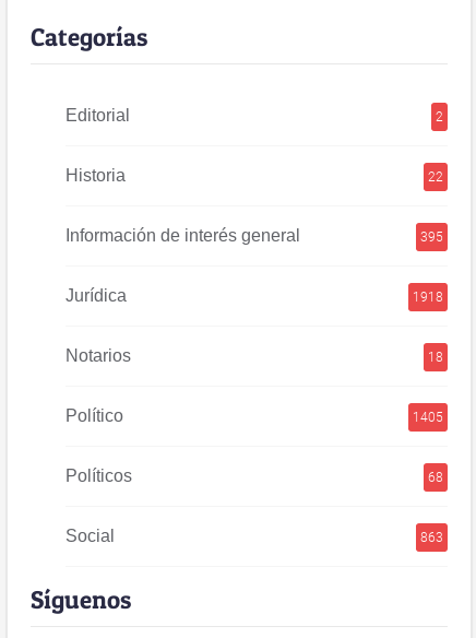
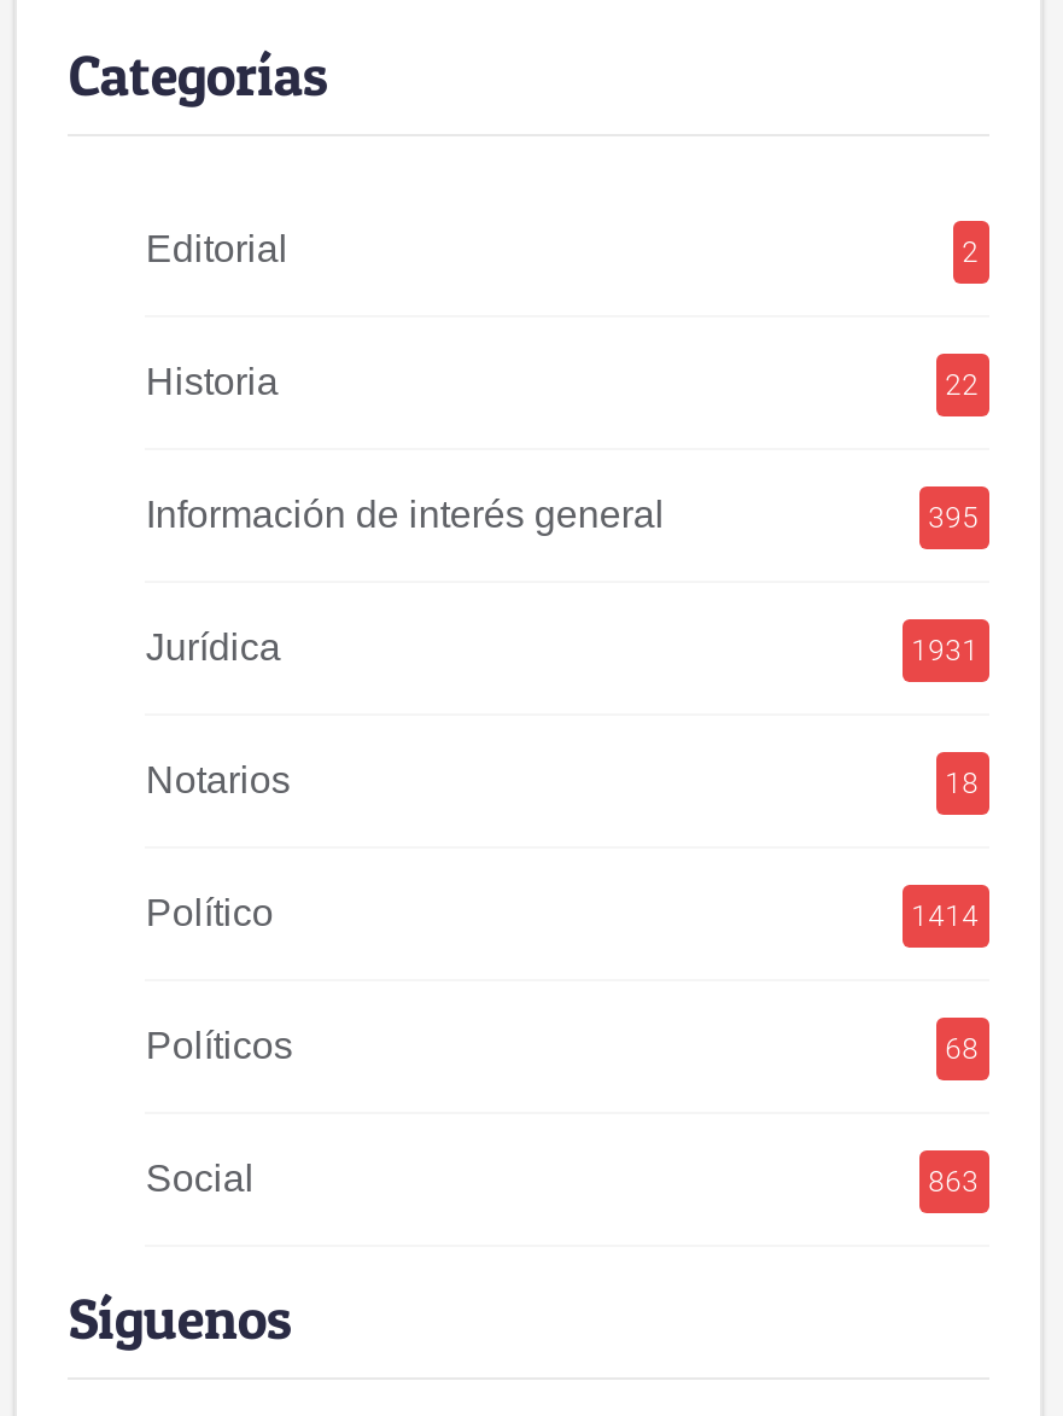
- 1918
+ 1931

- 1405
+ 1414
